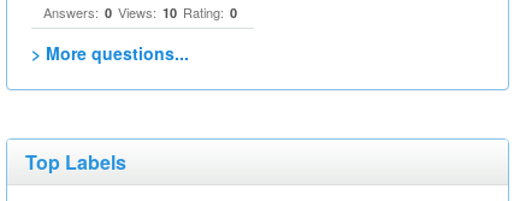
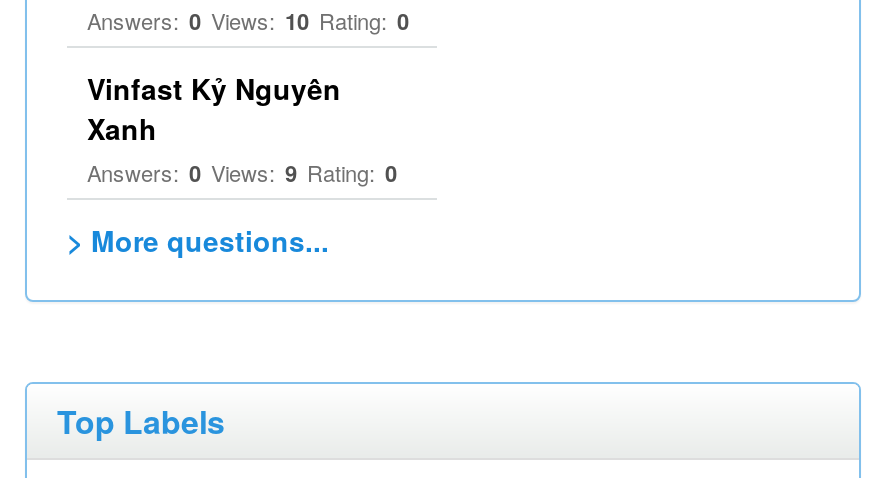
+ Vinfast Kỷ Nguyên
+ Xanh
+ Answers: 0 Views: 9 Rating: 0
